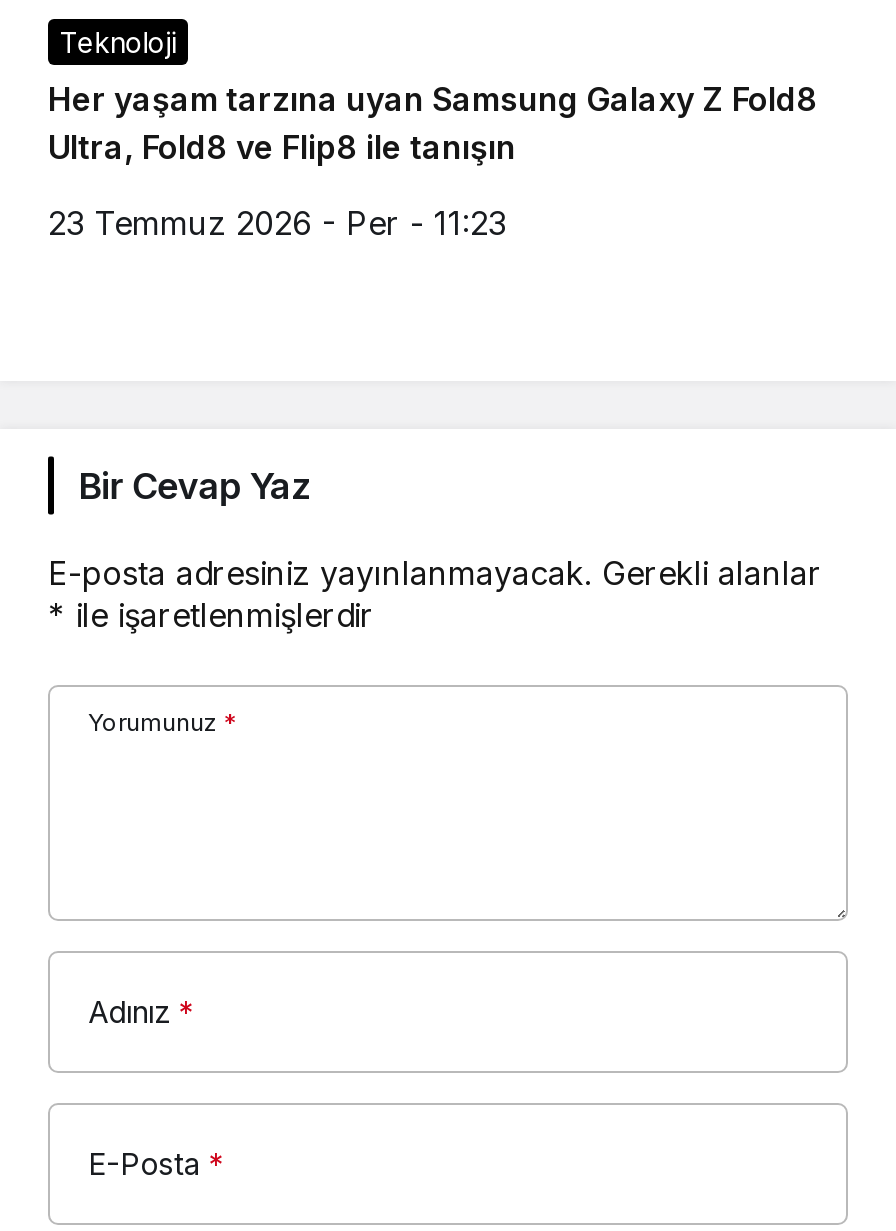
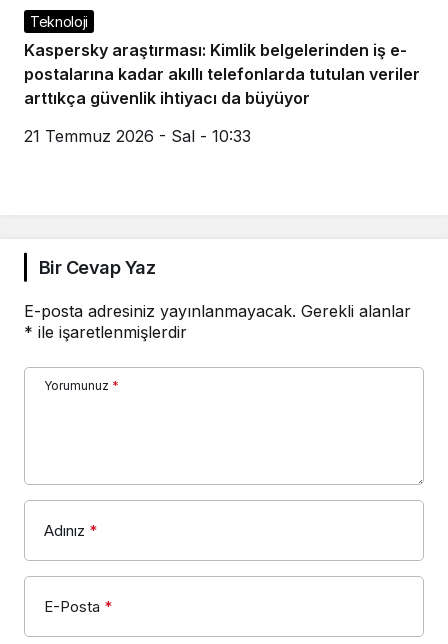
- Her yaşam tarzına uyan Samsung Galaxy Z Fold8
- Ultra, Fold8 ve Flip8 ile tanışın
+ Kaspersky araştırması: Kimlik belgelerinden iş e-
+ postalarına kadar akıllı telefonlarda tutulan veriler
+ arttıkça güvenlik ihtiyacı da büyüyor

- 23 Temmuz 2026 - Per - 11:23
+ 21 Temmuz 2026 - Sal - 10:33
